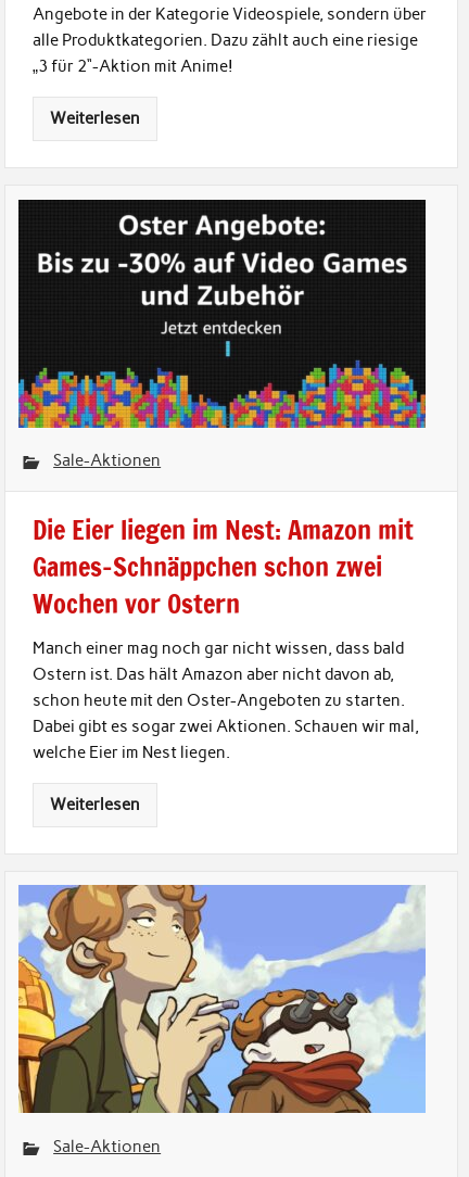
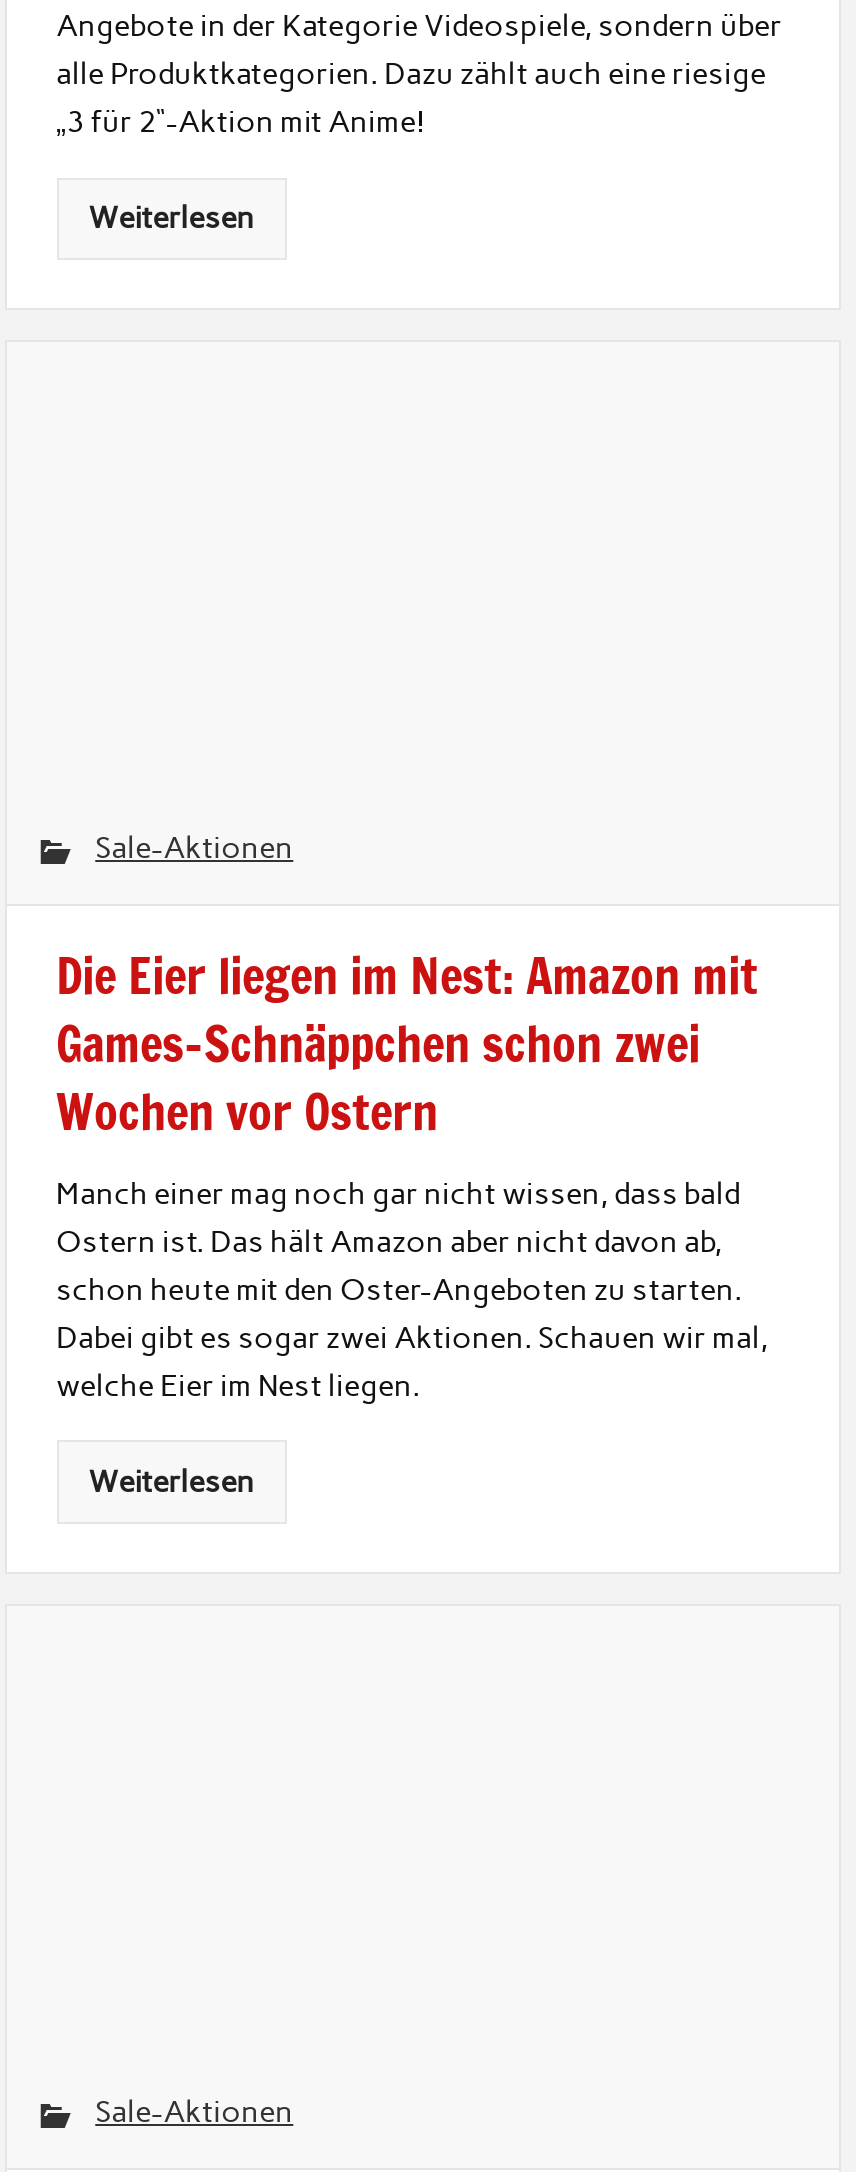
- [image]

- [image]
